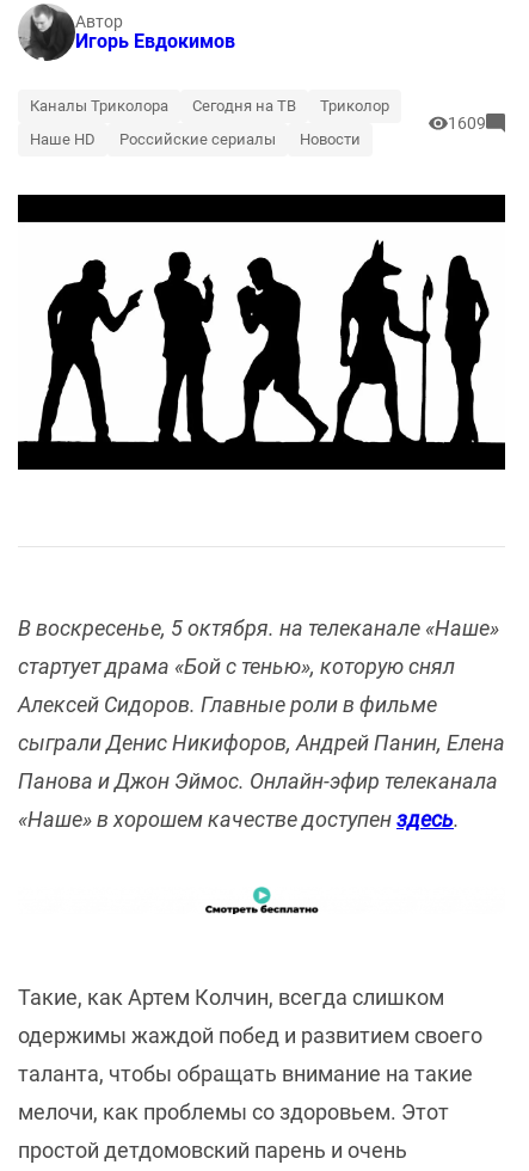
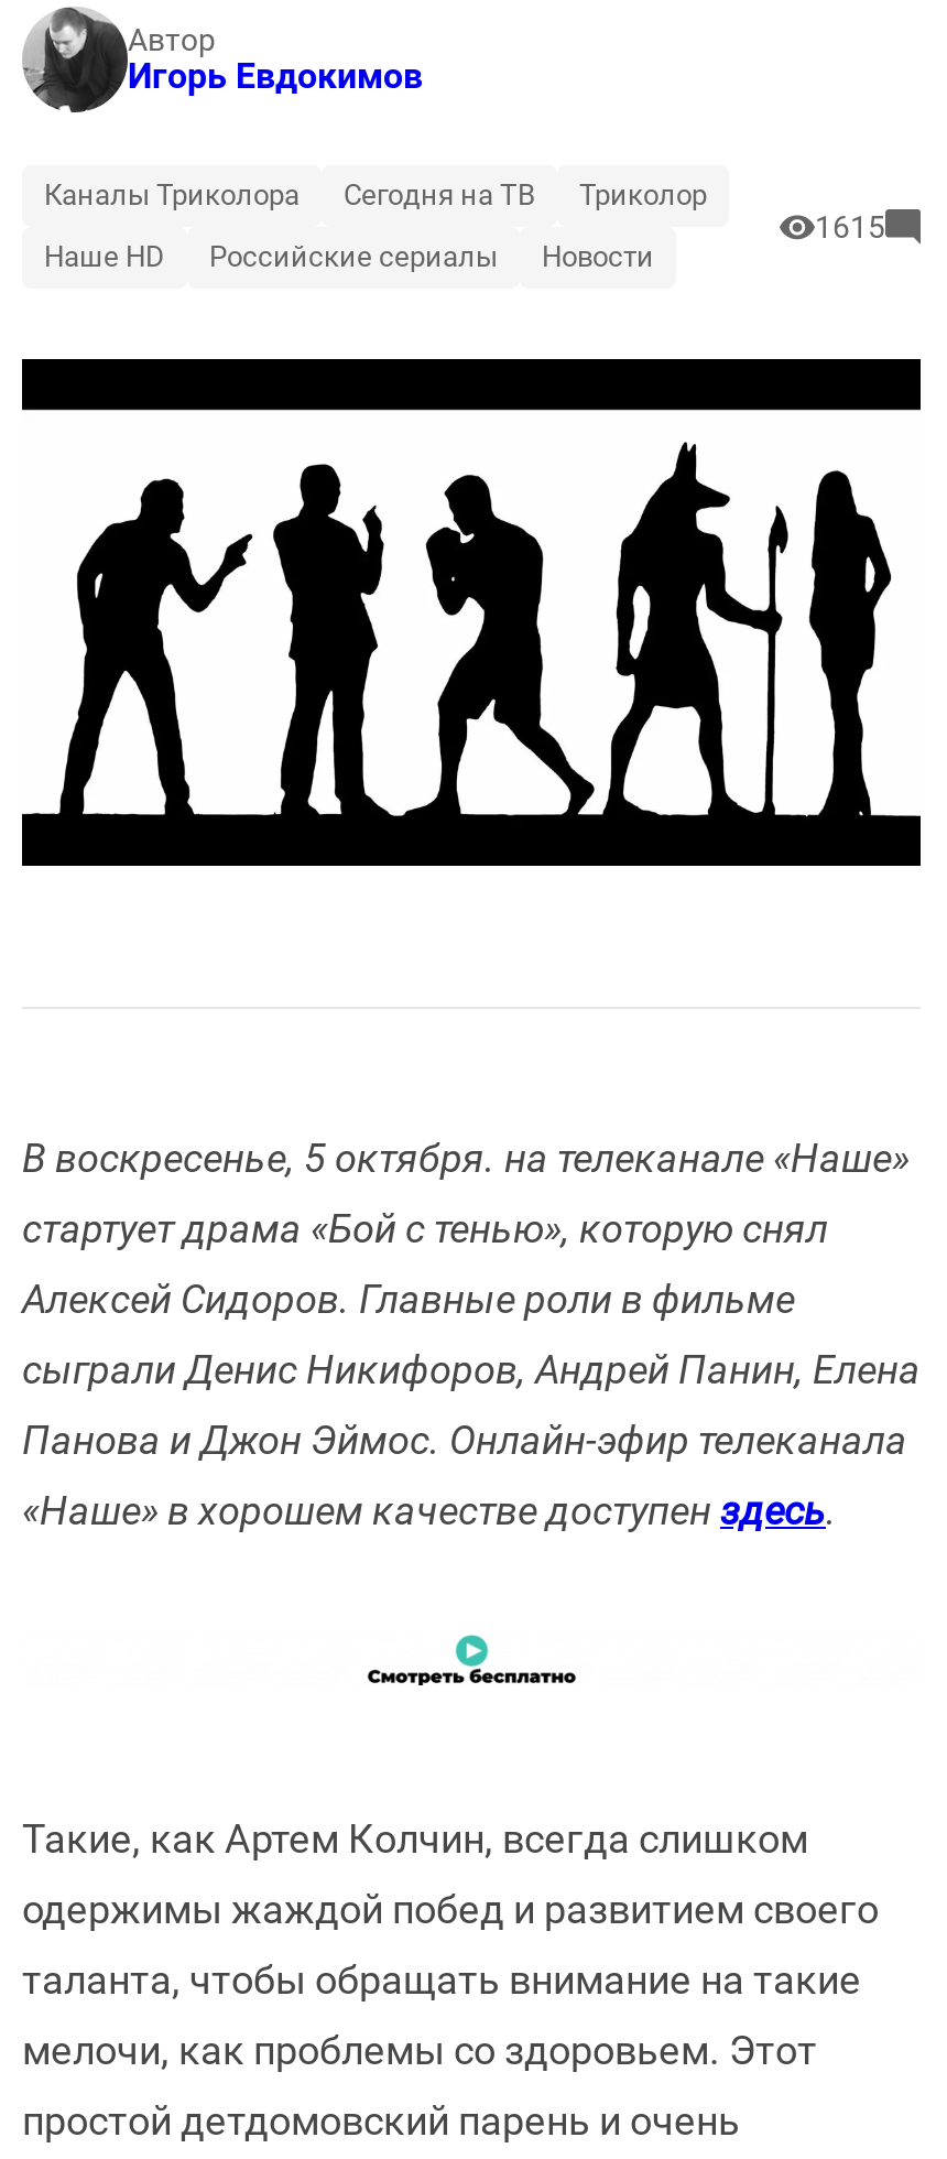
- 1609
+ 1615
